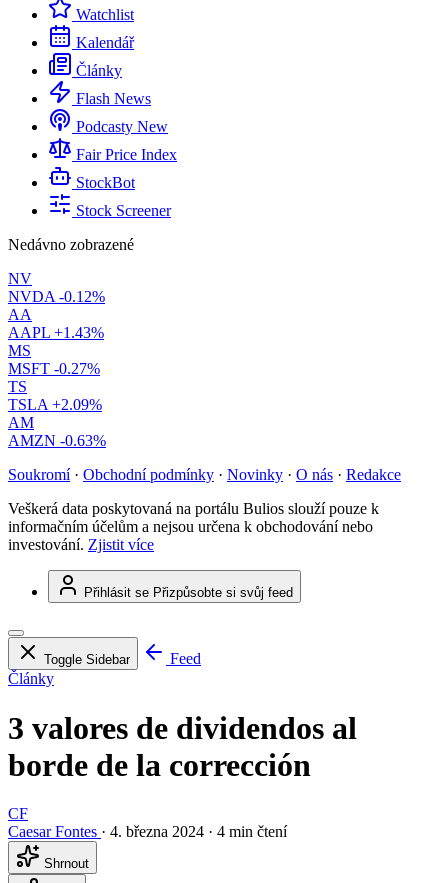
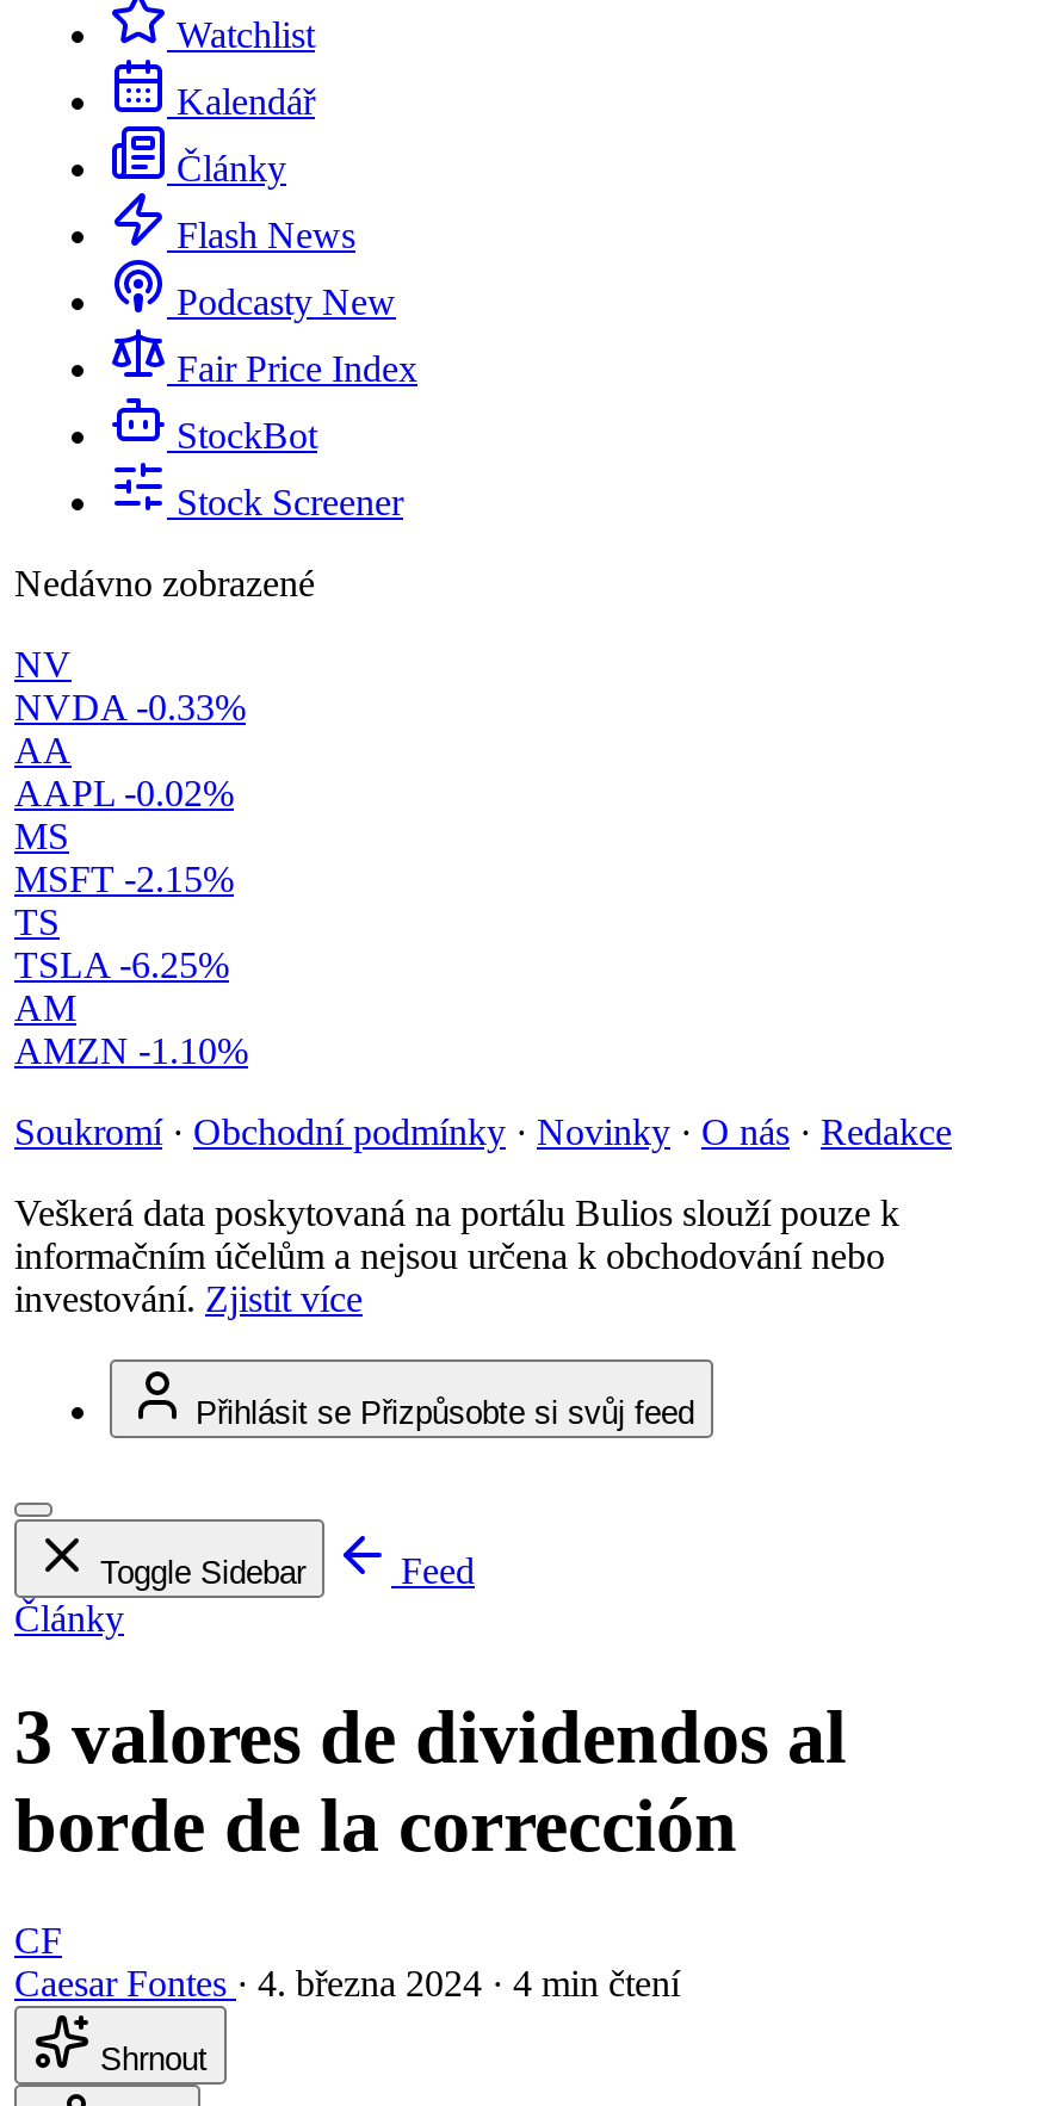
- NVDA -0.12%
+ NVDA -0.33%

- AAPL +1.43%
+ AAPL -0.02%

- MSFT -0.27%
+ MSFT -2.15%

- TSLA +2.09%
+ TSLA -6.25%

- AMZN -0.63%
+ AMZN -1.10%
